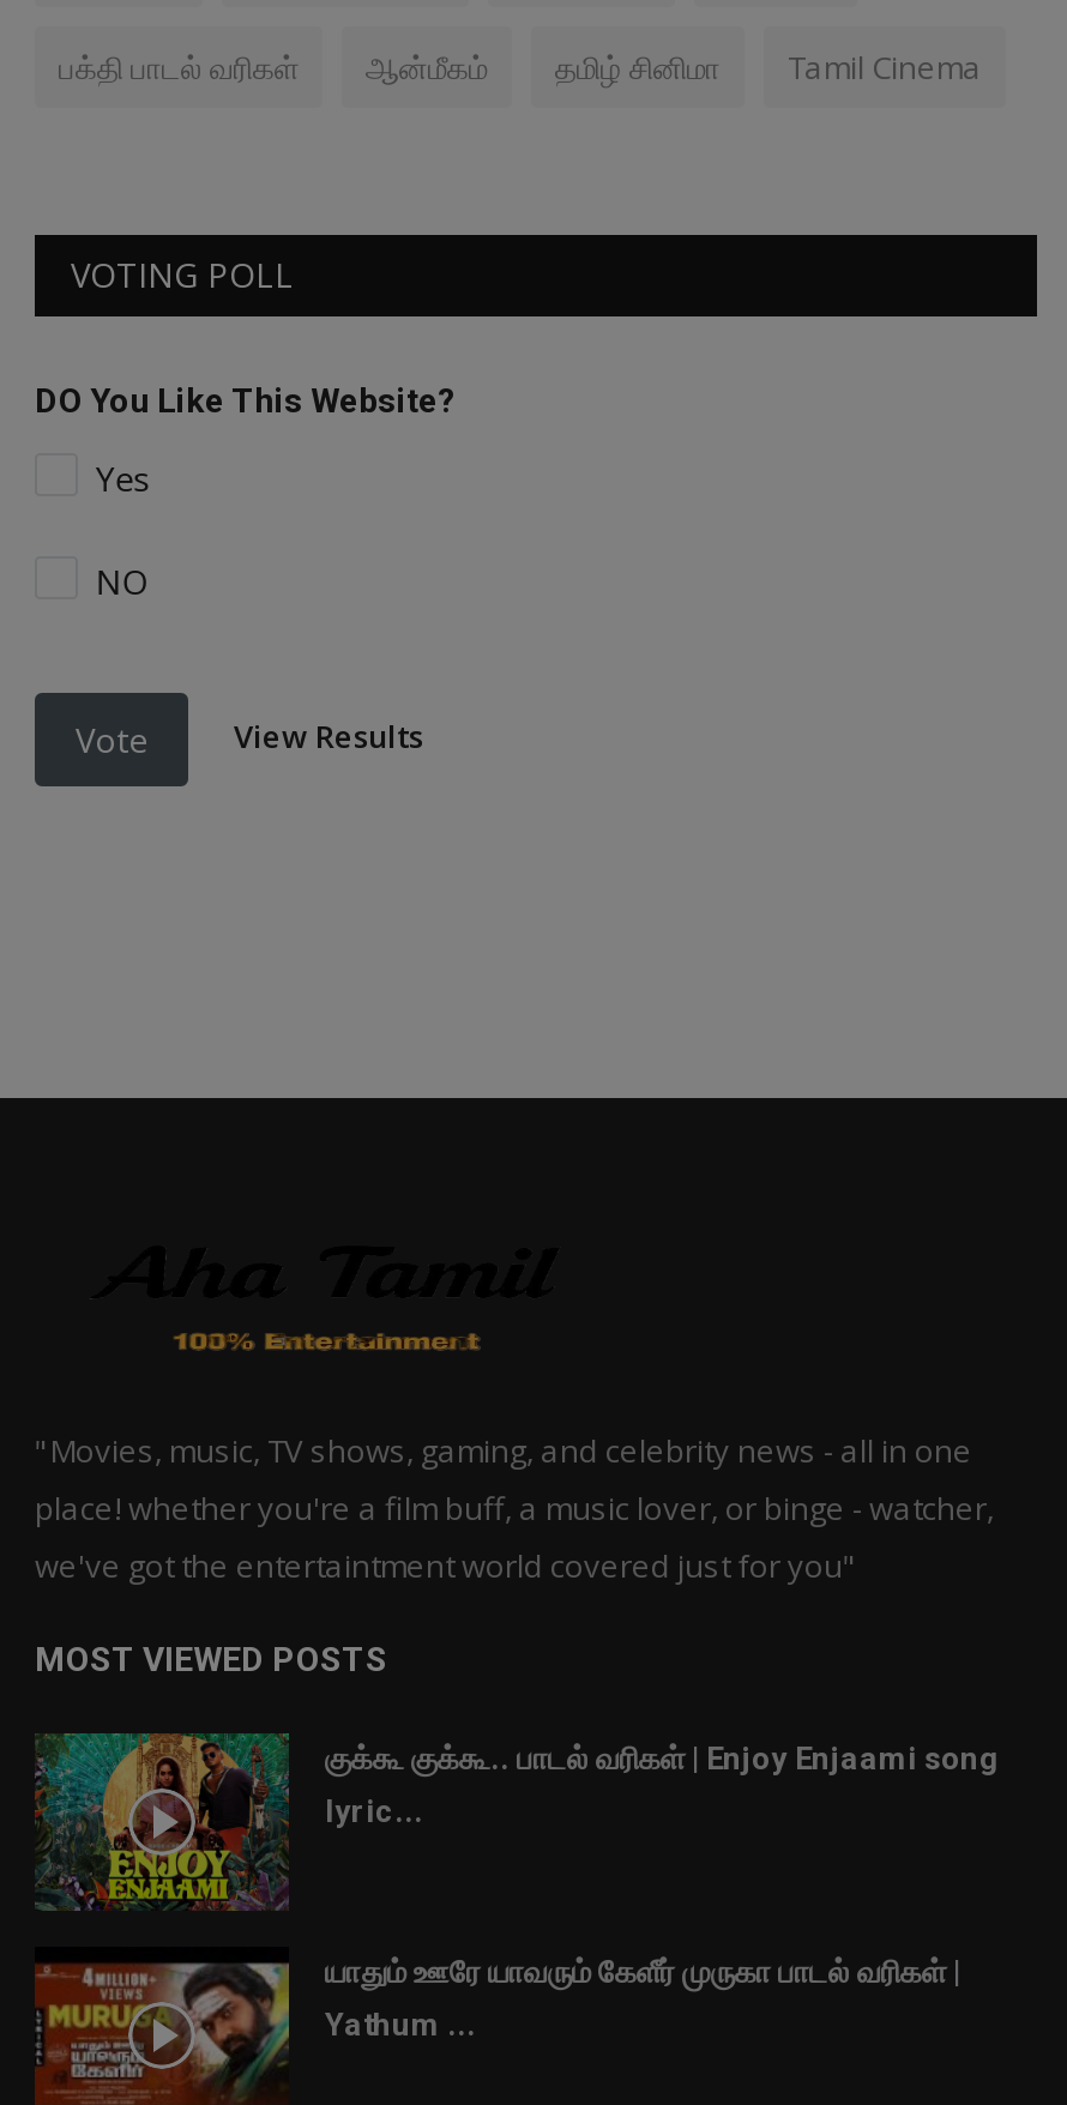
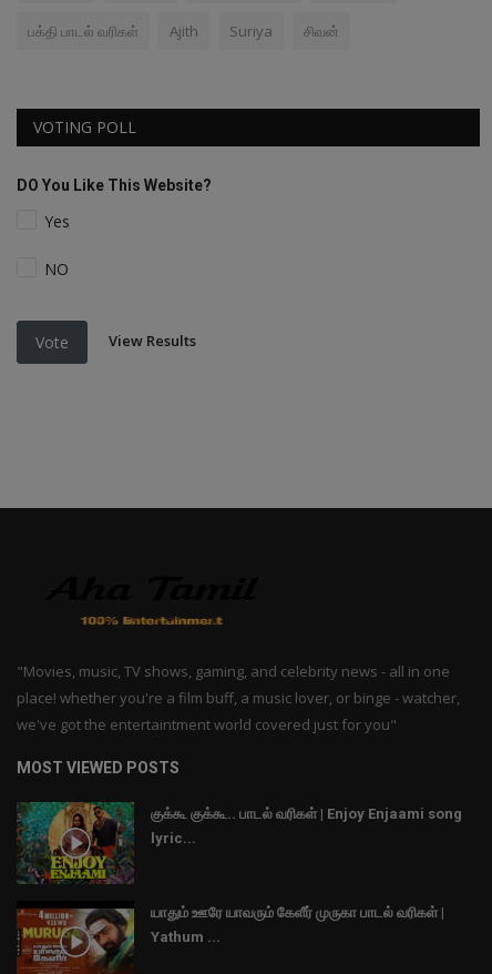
- ஆன்மீகம்
- தமிழ் சினிமா
- Tamil Cinema
+ Ajith
+ Suriya
+ சிவன்
